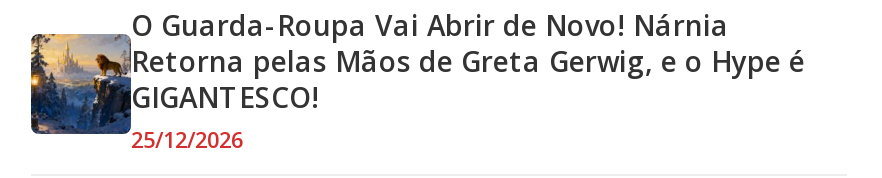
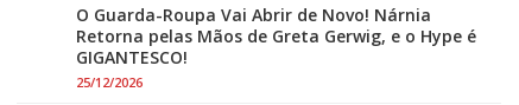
- [image]
